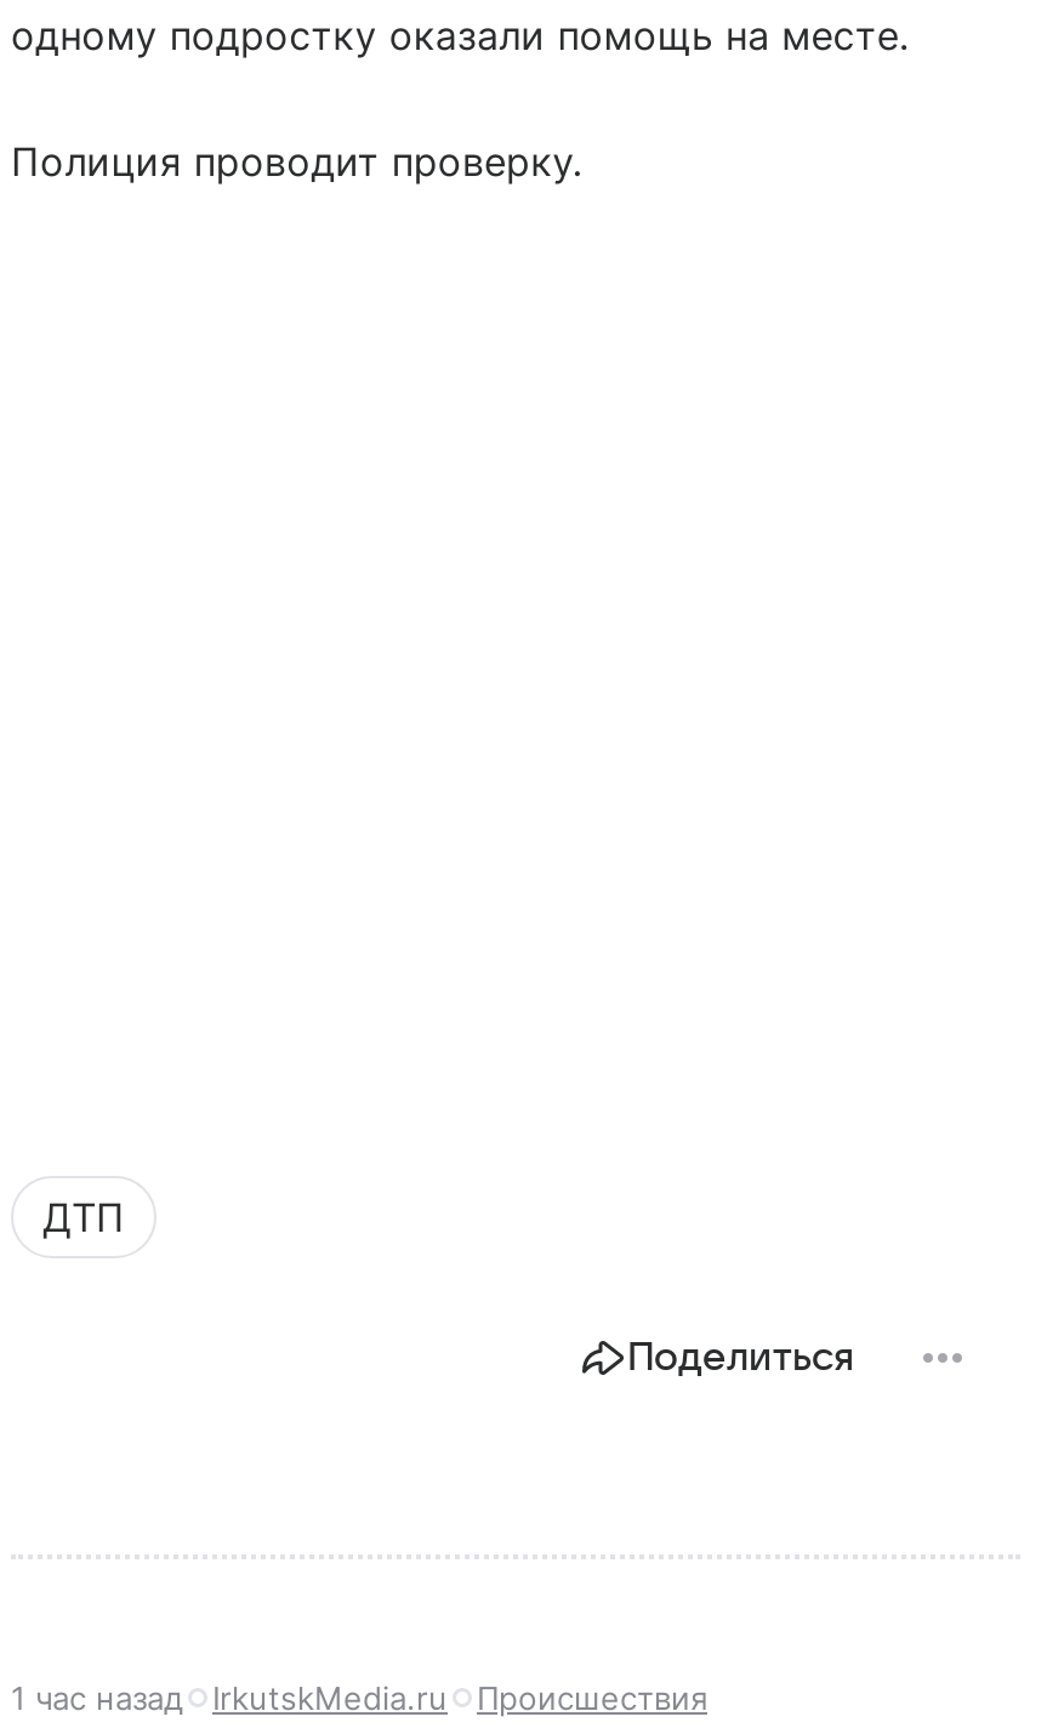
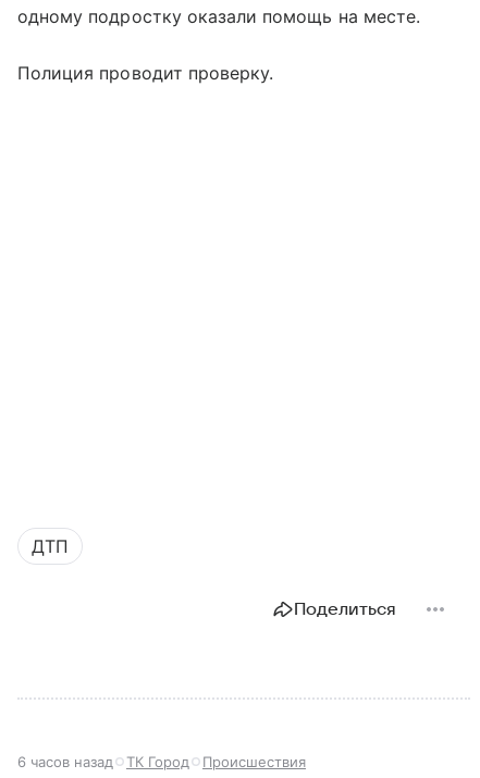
- 1 час назад
- IrkutskMedia.ru
+ 6 часов назад
+ ТК Город
